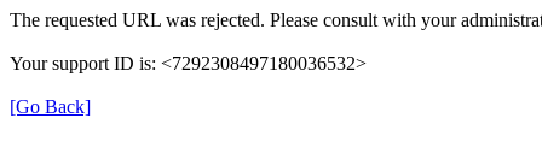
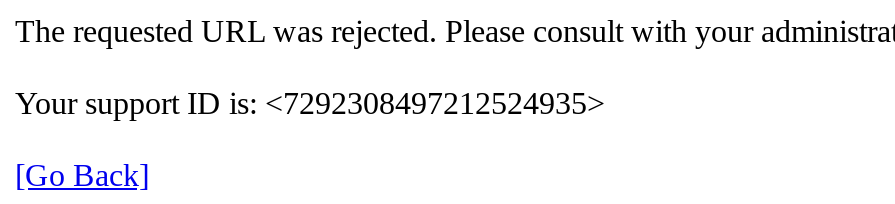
- Your support ID is: <7292308497180036532>
+ Your support ID is: <7292308497212524935>
